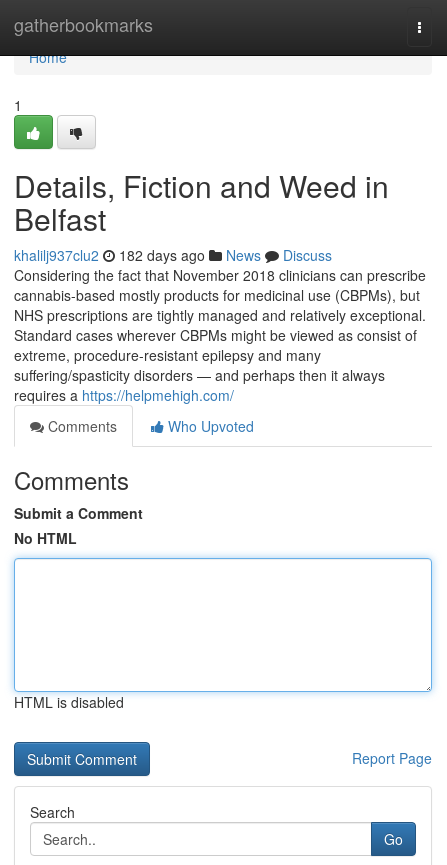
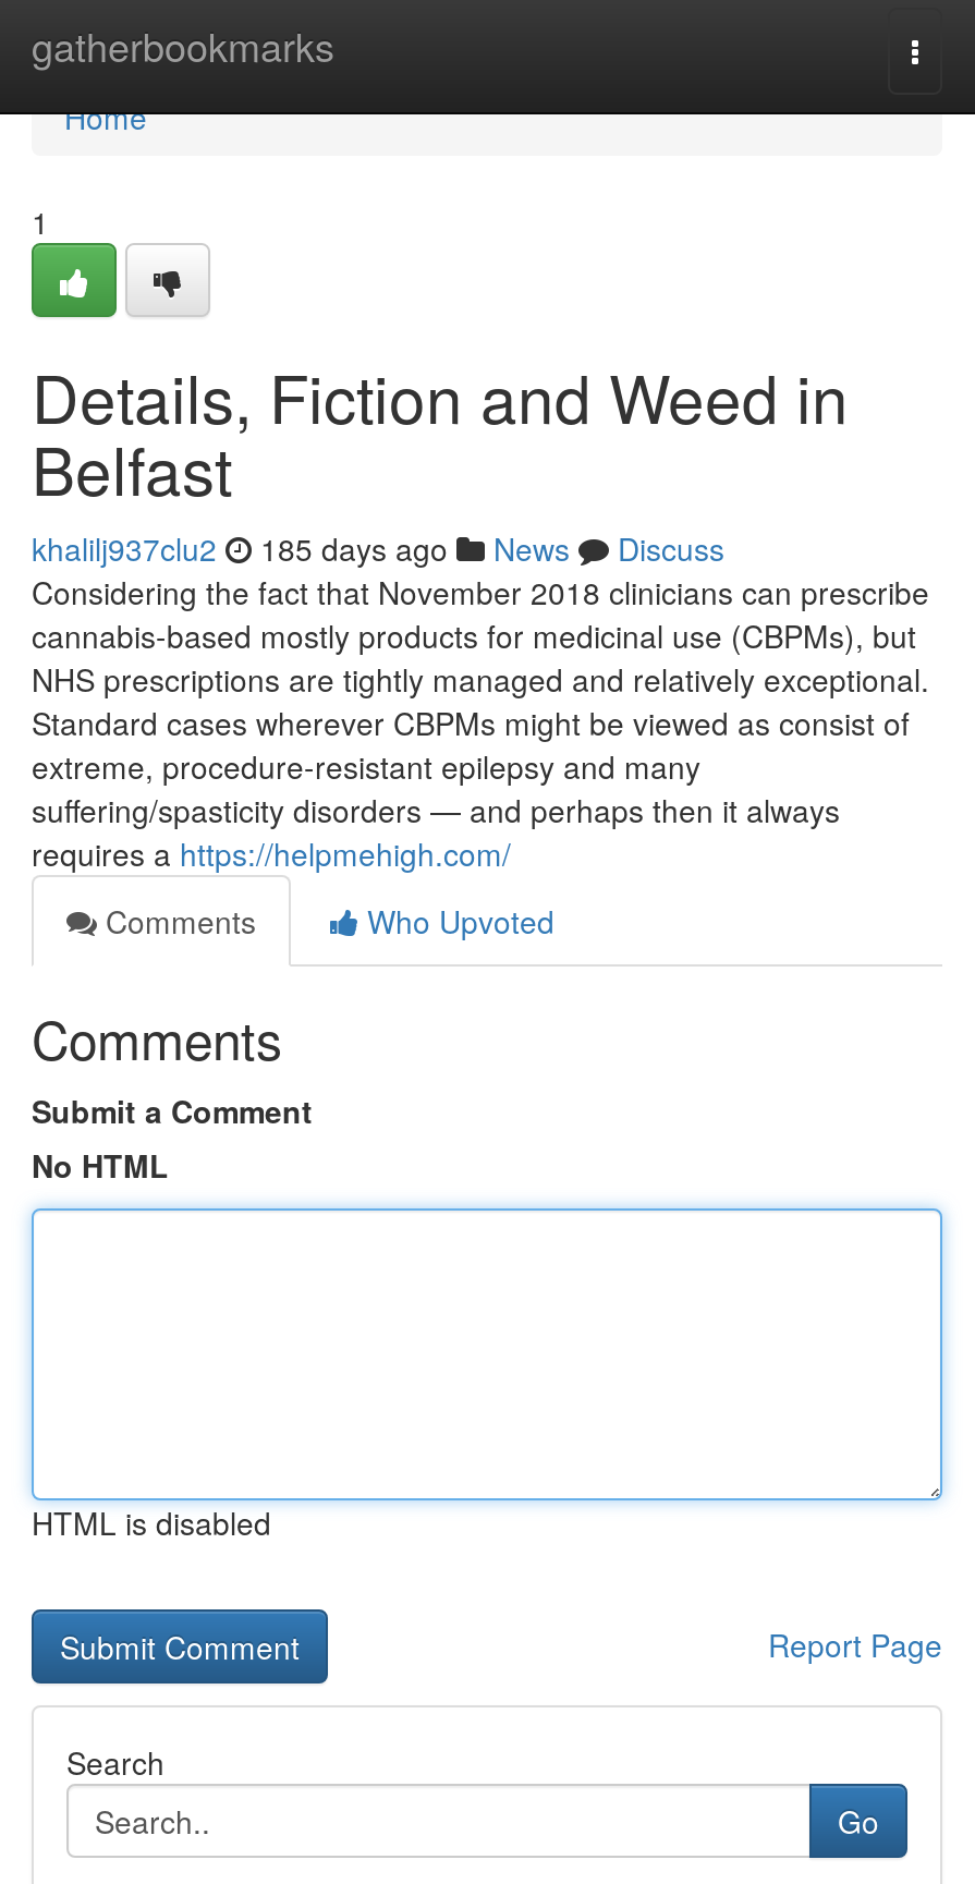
- khalilj937clu2 182 days ago News Discuss
+ khalilj937clu2 185 days ago News Discuss
